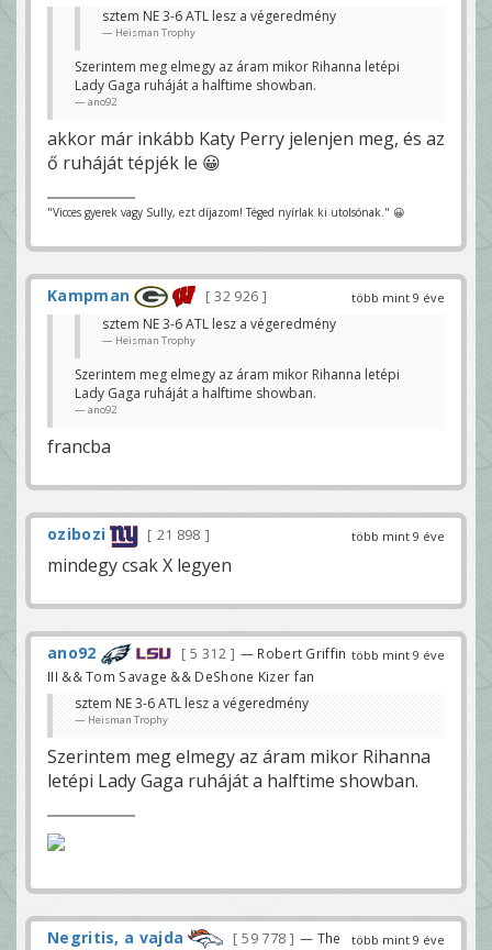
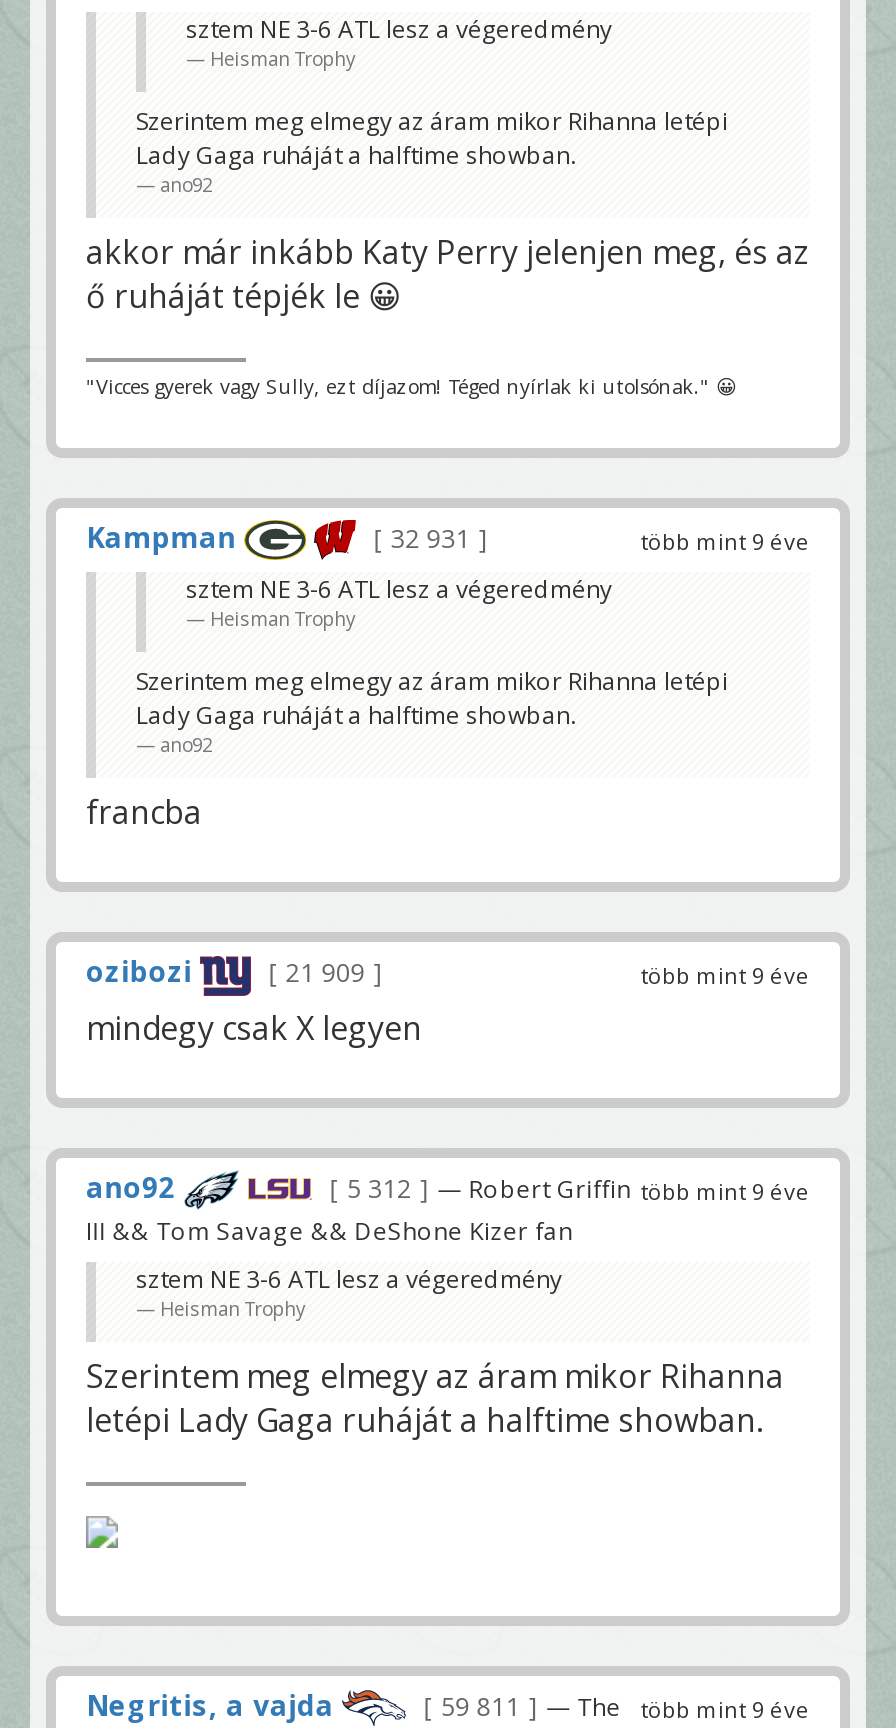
- 32 926
+ 32 931

- 21 898
+ 21 909

- 59 778 — The több mint 9 éve
+ 59 811 — The több mint 9 éve
